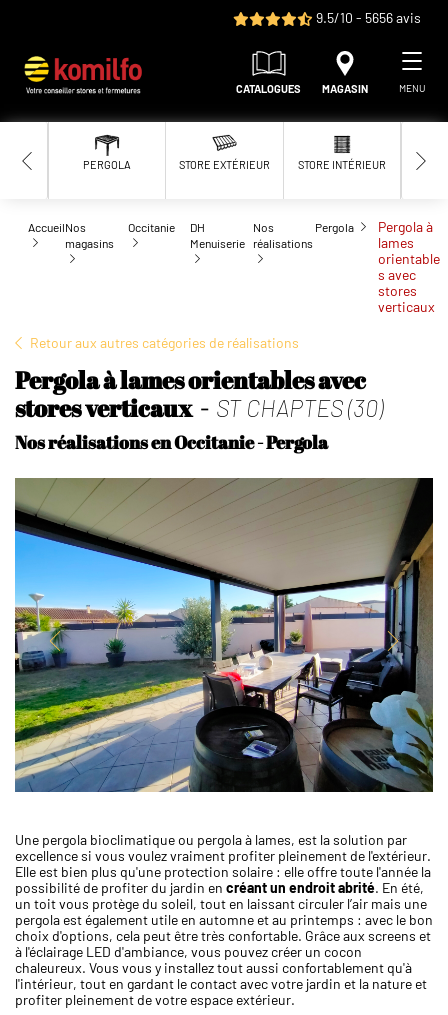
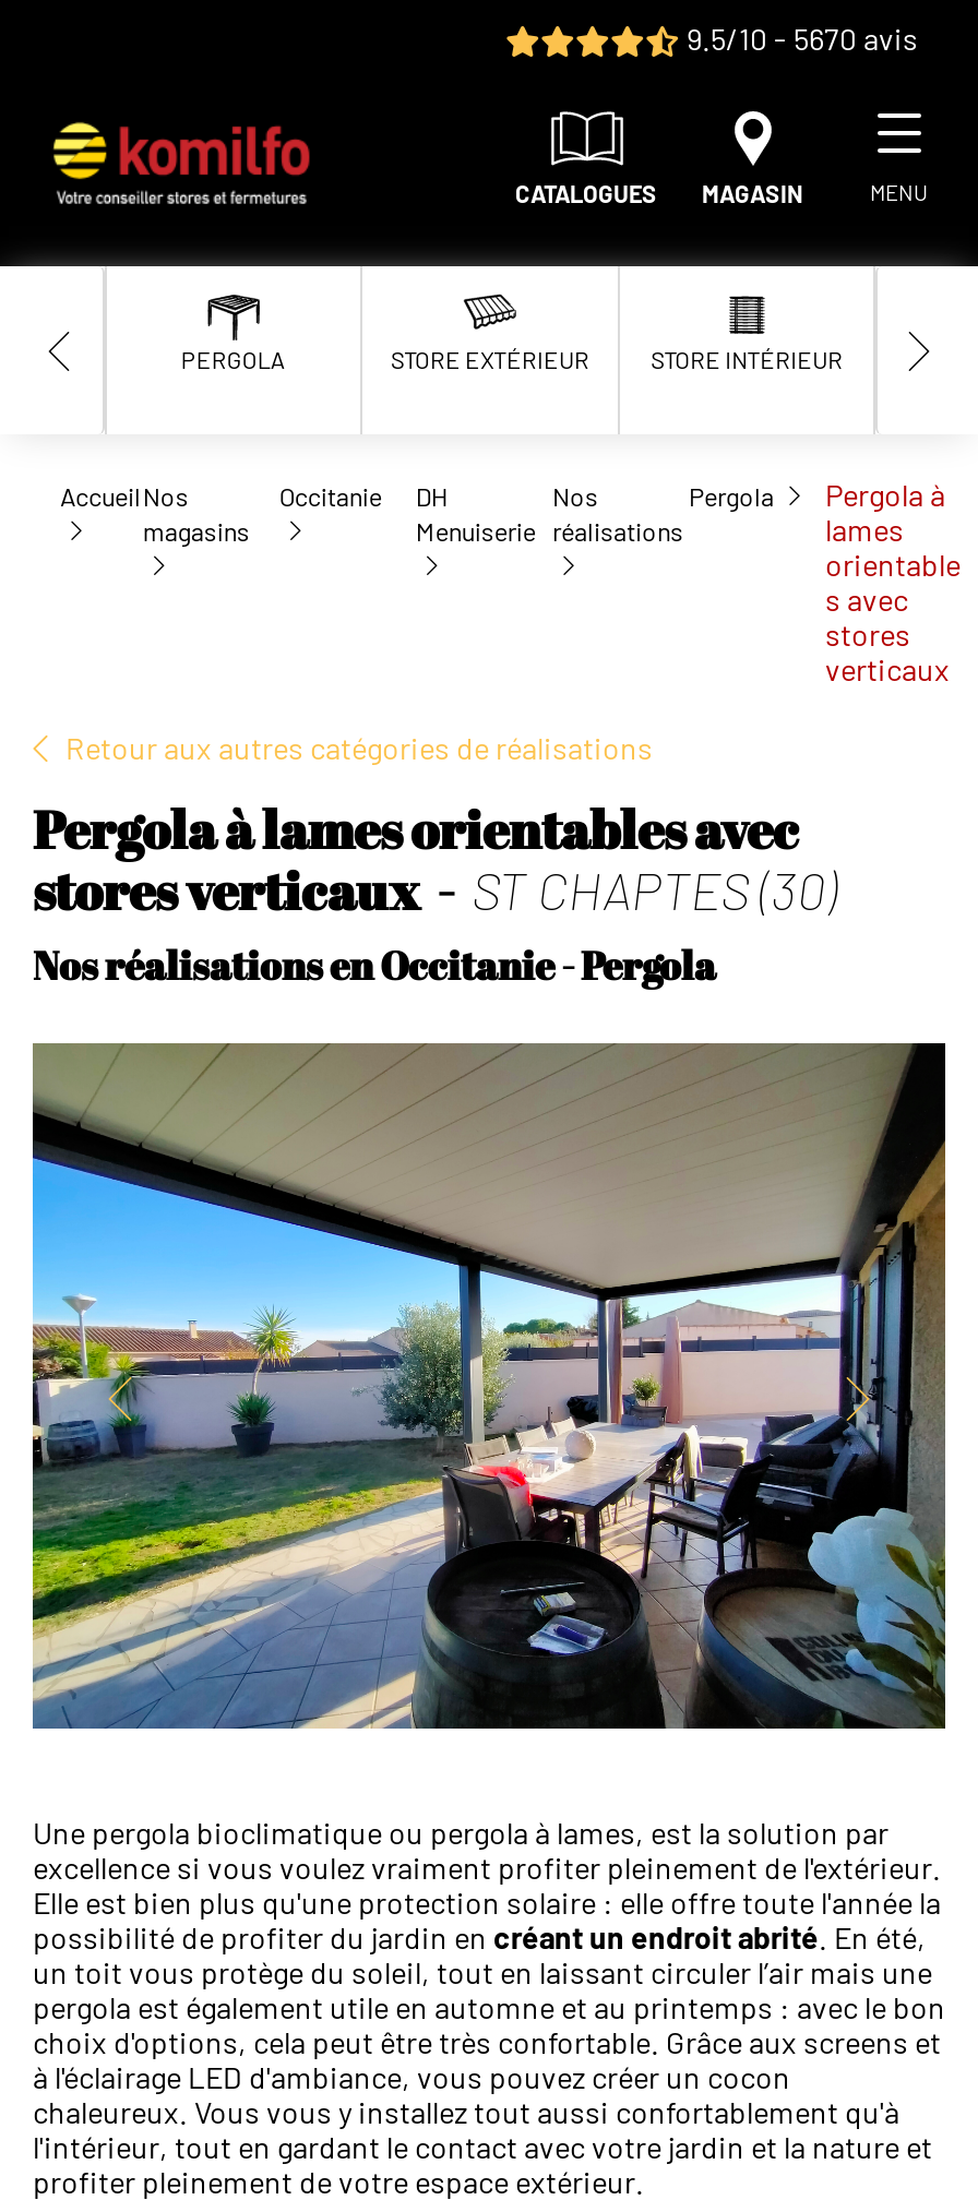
- 9.5/10 - 5656 avis
+ 9.5/10 - 5670 avis
